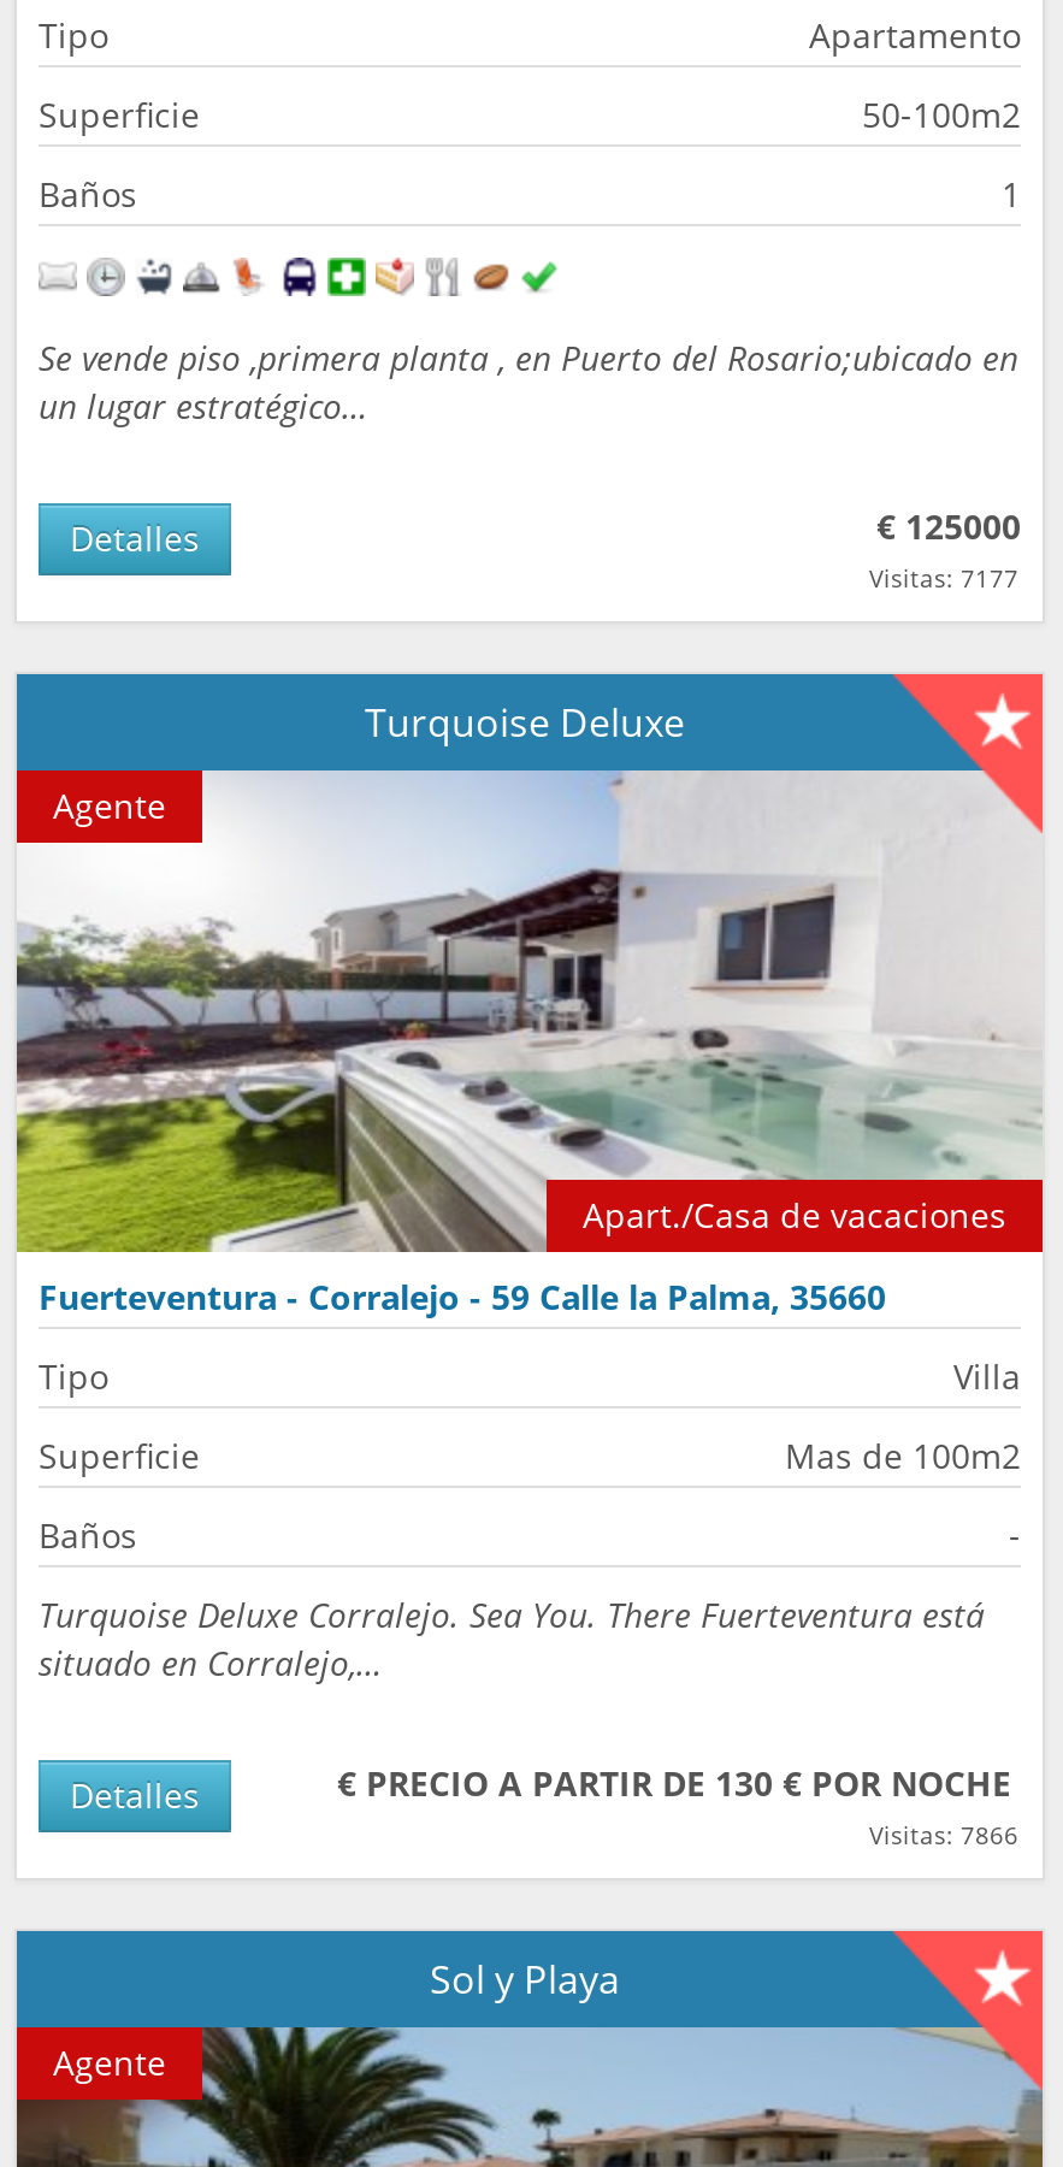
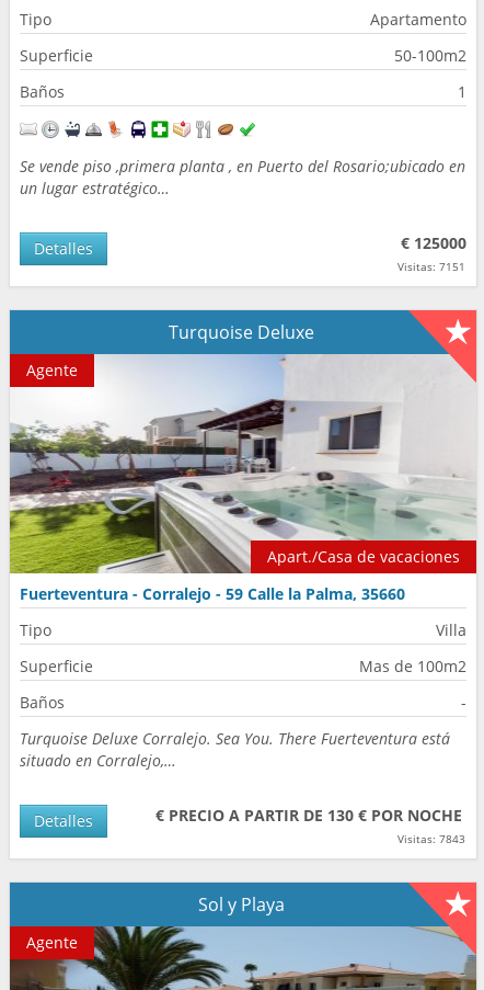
- Visitas: 7177
+ Visitas: 7151

- Visitas: 7866
+ Visitas: 7843
